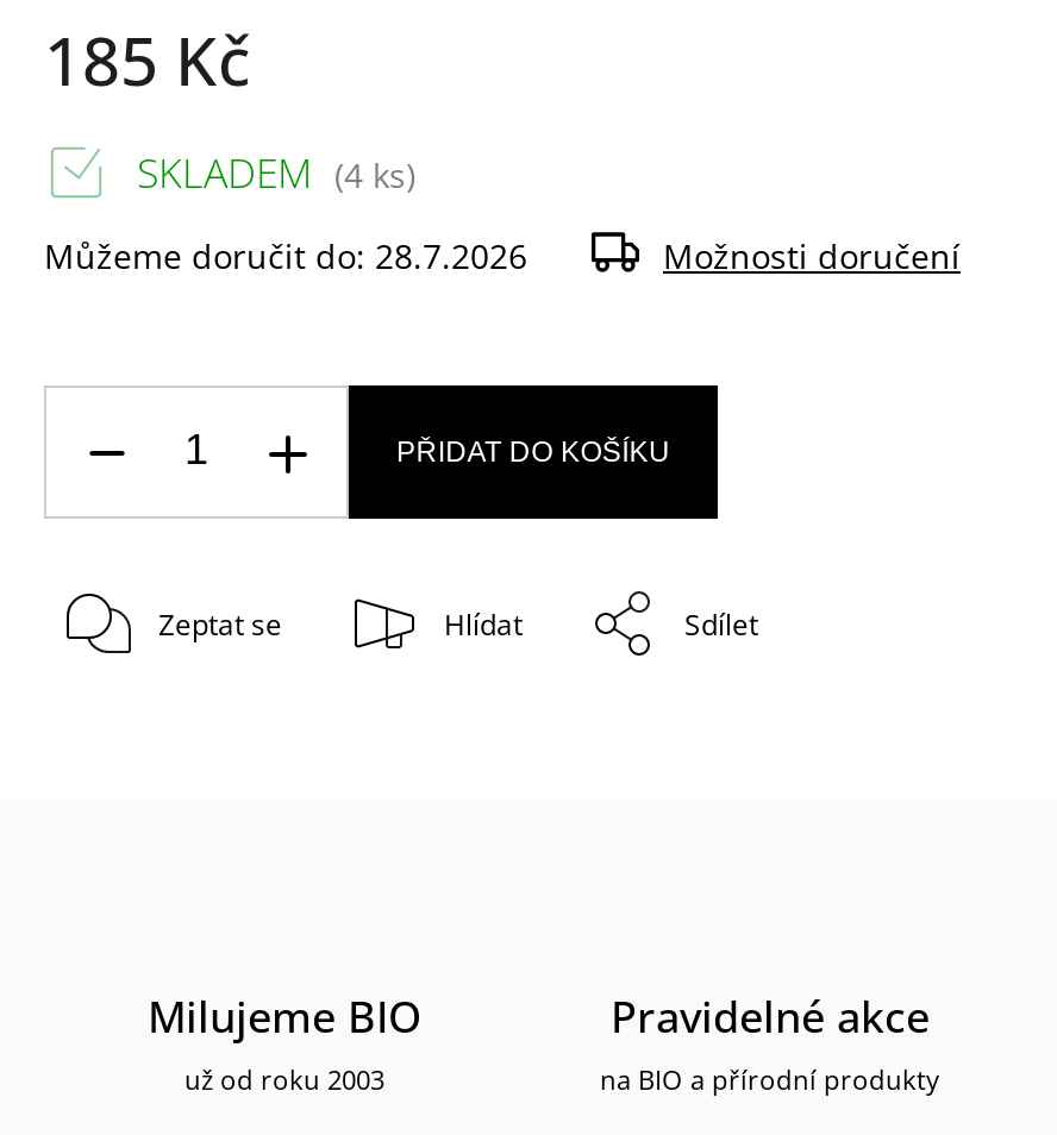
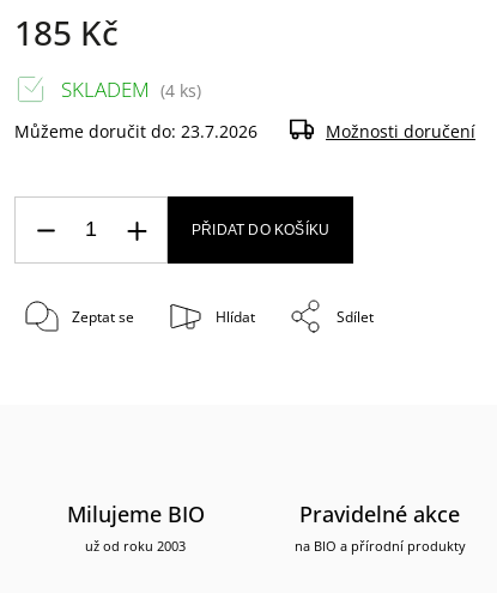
- Můžeme doručit do: 28.7.2026
+ Můžeme doručit do: 23.7.2026
